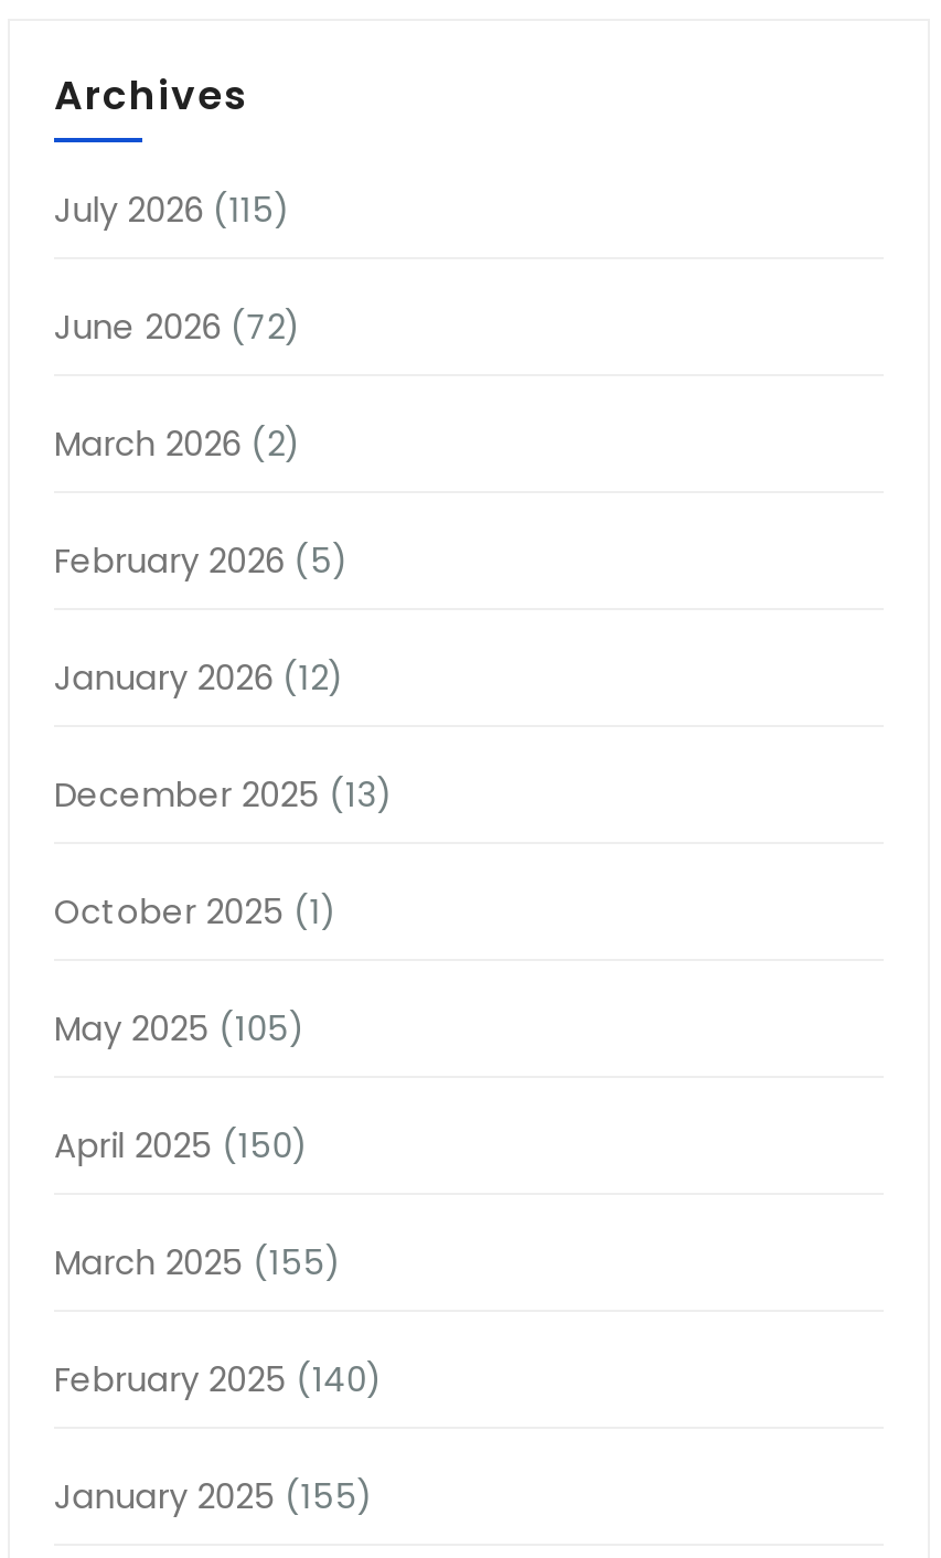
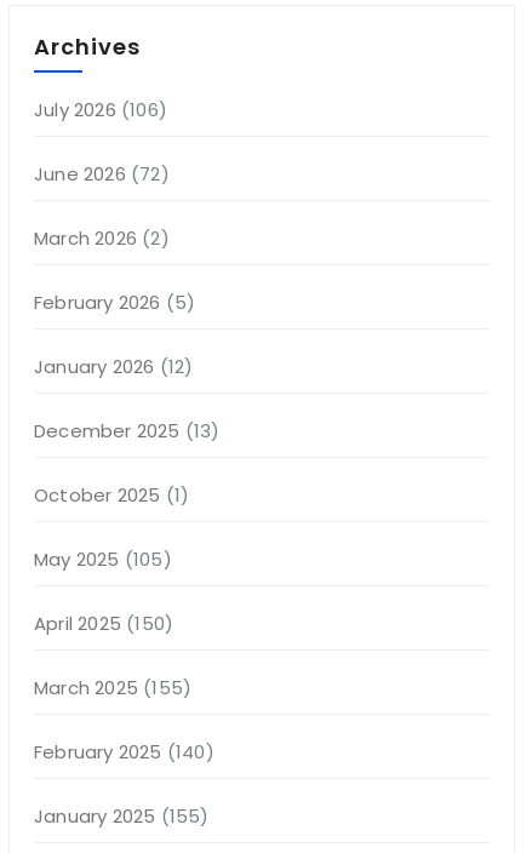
- July 2026 (115)
+ July 2026 (106)
